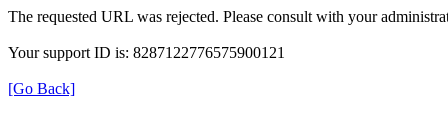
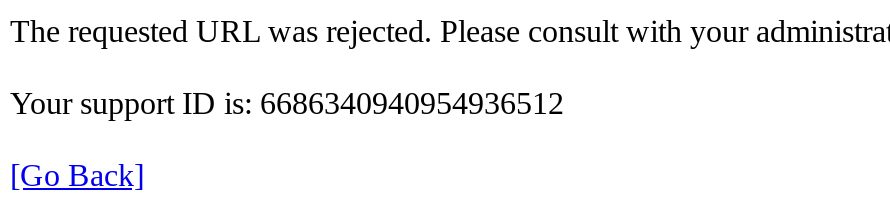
- Your support ID is: 8287122776575900121
+ Your support ID is: 6686340940954936512
